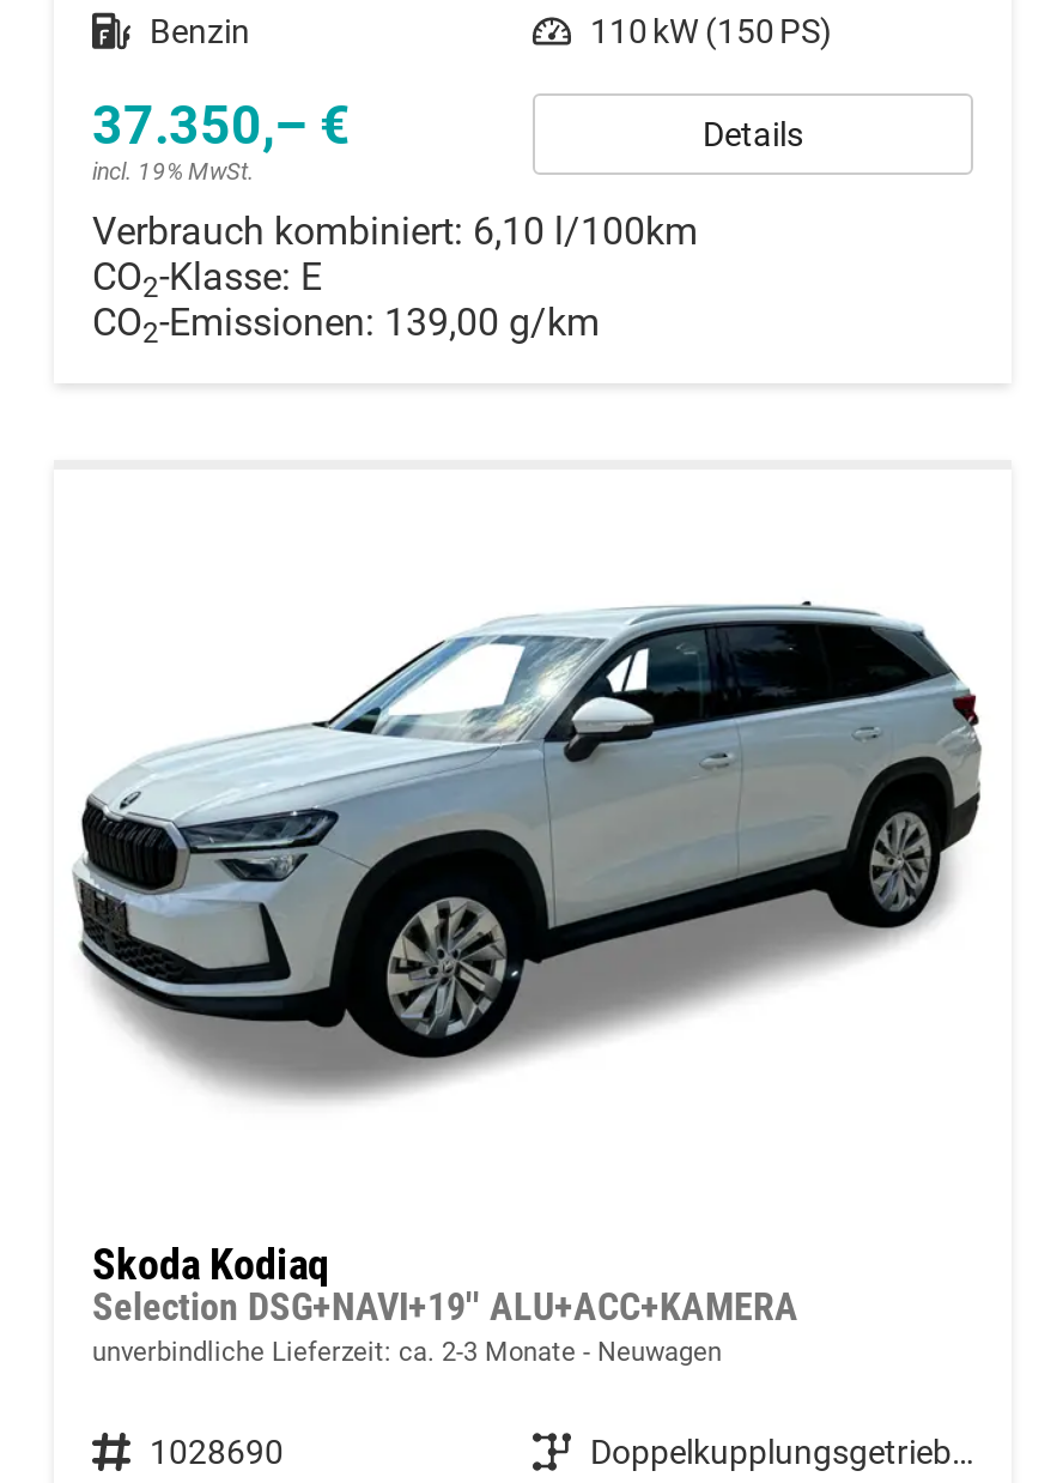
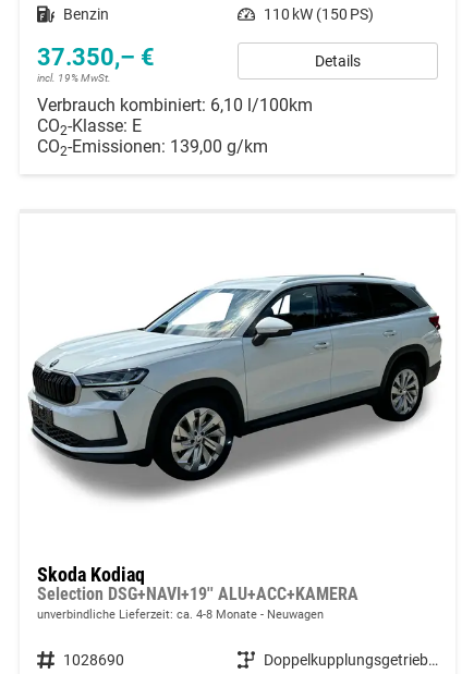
- unverbindliche Lieferzeit: ca. 2-3 Monate Neuwagen
+ unverbindliche Lieferzeit: ca. 4-8 Monate Neuwagen
